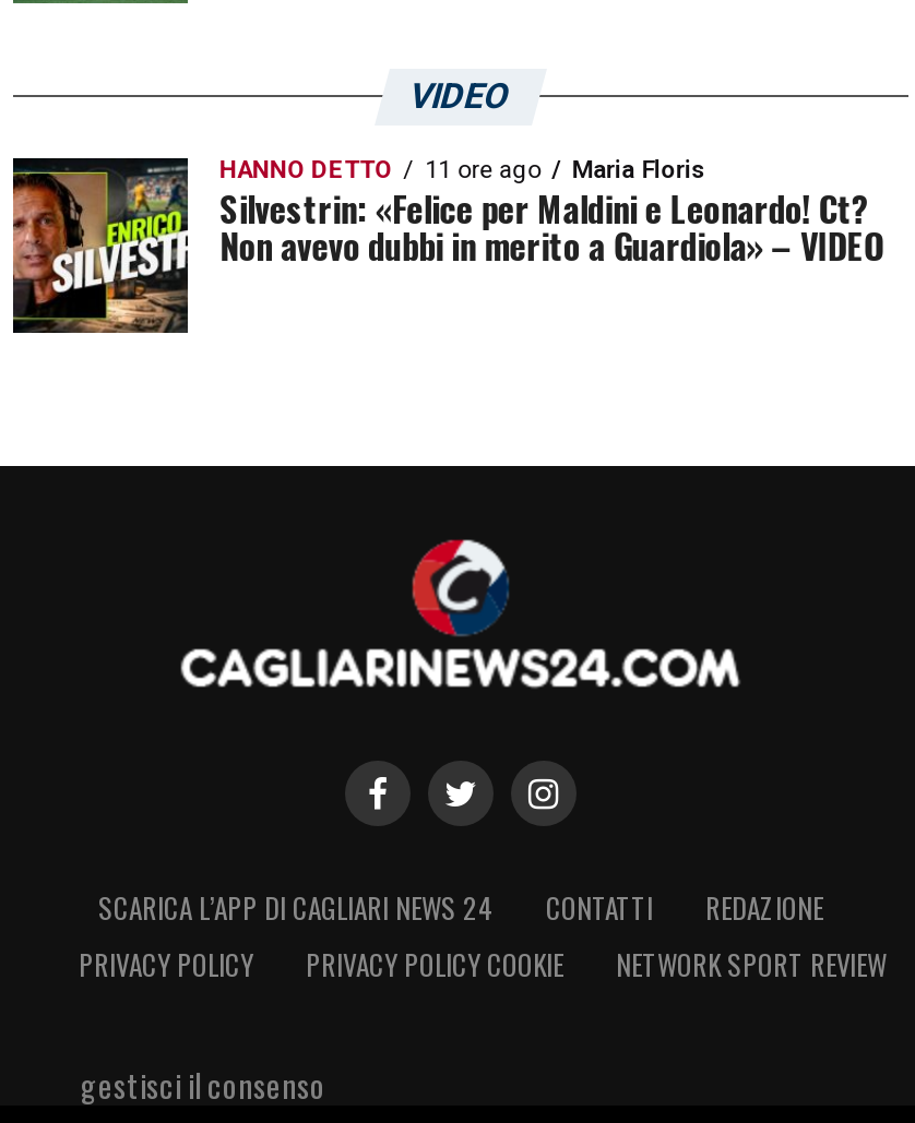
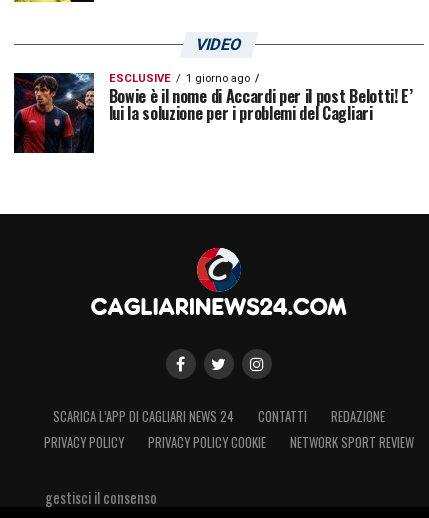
- [image]
- HANNO DETTO
- 11 ore ago
- Maria Floris
- Silvestrin: «Felice per Maldini e Leonardo! Ct?
- Non avevo dubbi in merito a Guardiola» – VIDEO
+ [image]
+ ESCLUSIVE
+ 1 giorno ago
+ Bowie è il nome di Accardi per il post Belotti! E’
+ lui la soluzione per i problemi del Cagliari
